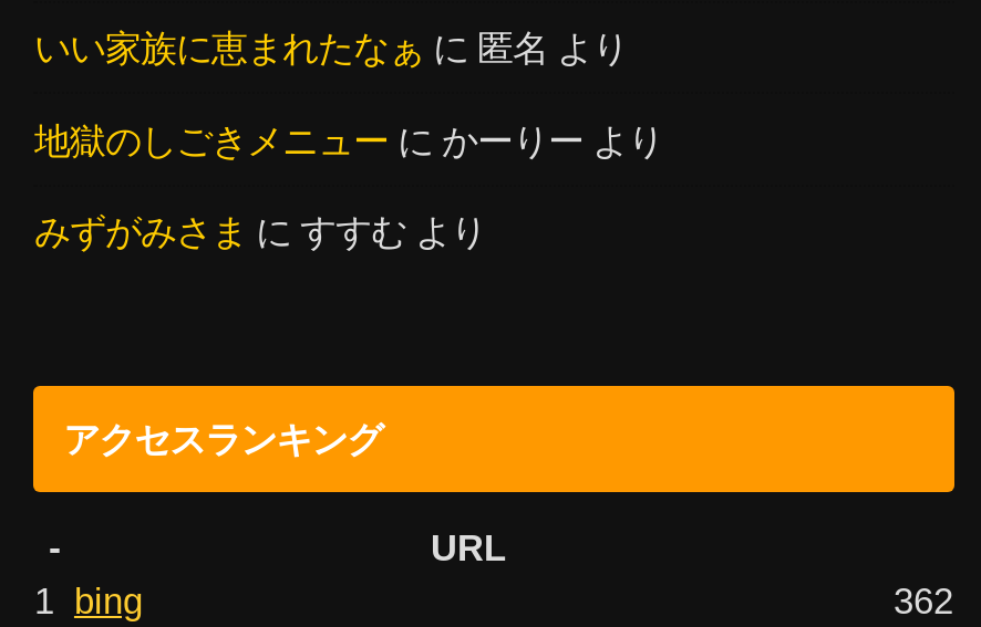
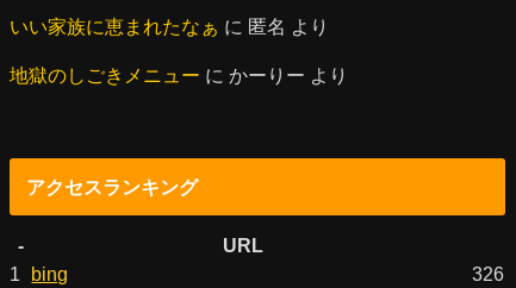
- みずがみさまにすすむより

- 362
+ 326
